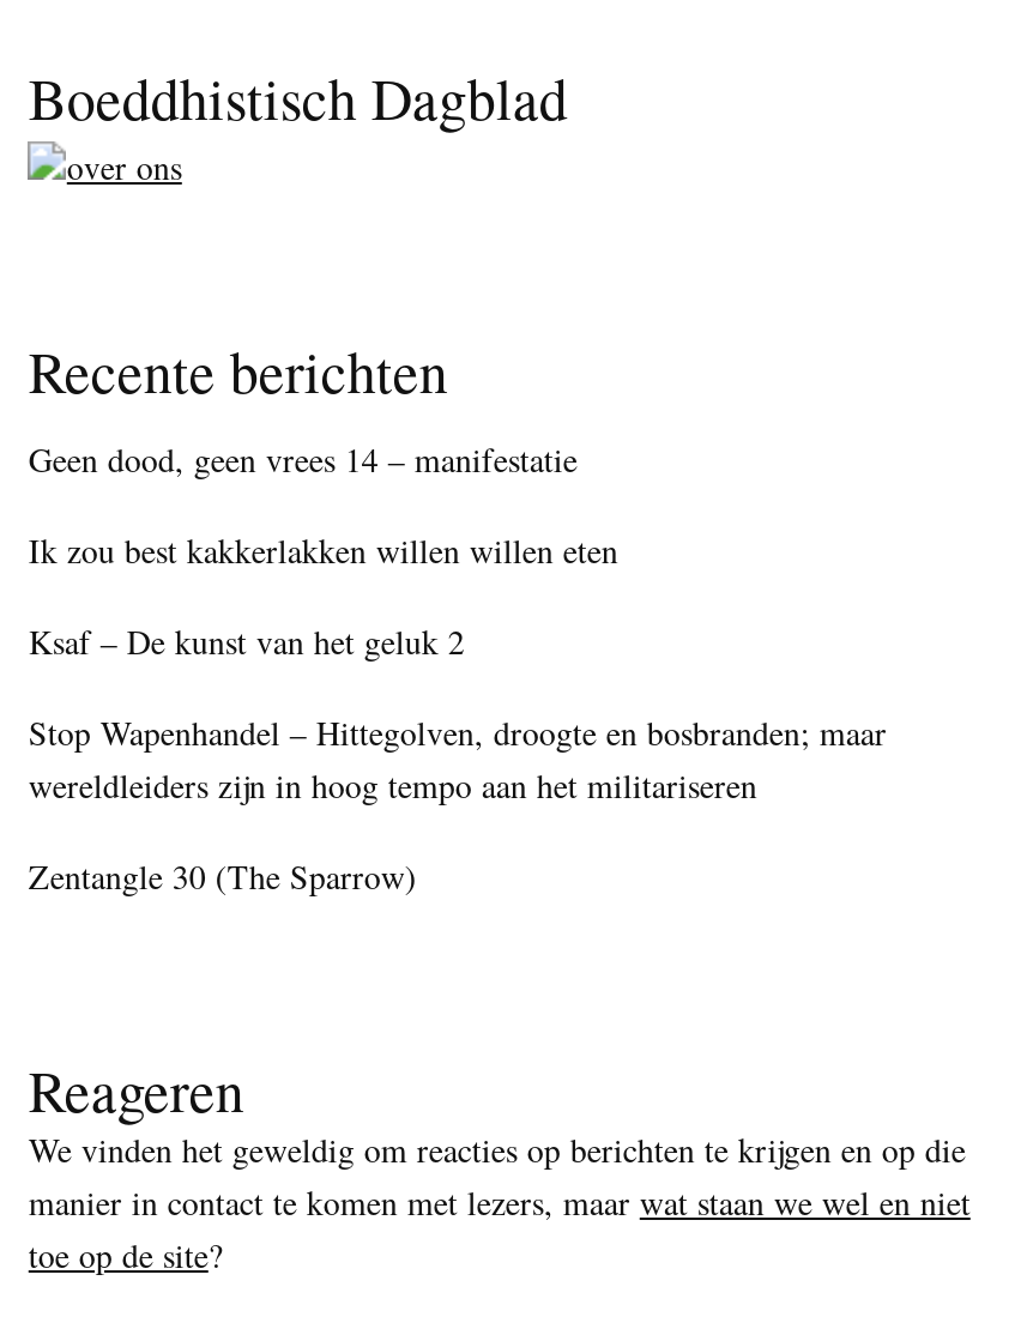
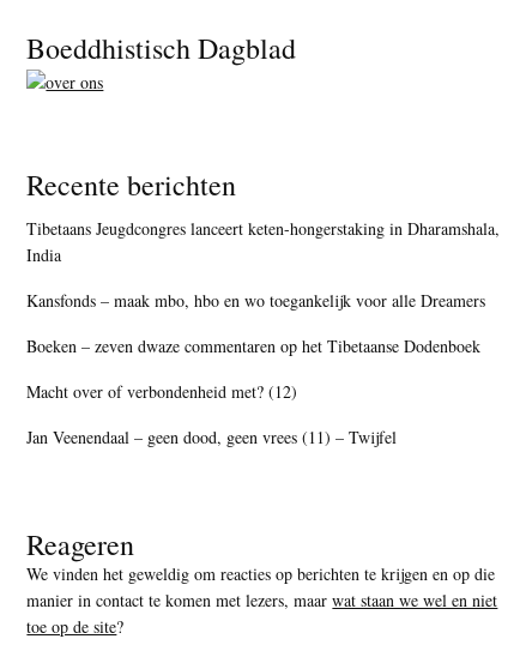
- Geen dood, geen vrees 14 – manifestatie
+ Tibetaans Jeugdcongres lanceert keten-hongerstaking in Dharamshala,
+ India

- Ik zou best kakkerlakken willen willen eten
+ Kansfonds – maak mbo, hbo en wo toegankelijk voor alle Dreamers

- Ksaf – De kunst van het geluk 2
+ Boeken – zeven dwaze commentaren op het Tibetaanse Dodenboek

- Stop Wapenhandel – Hittegolven, droogte en bosbranden; maar
- wereldleiders zijn in hoog tempo aan het militariseren
+ Macht over of verbondenheid met? (12)

- Zentangle 30 (The Sparrow)
+ Jan Veenendaal – geen dood, geen vrees (11) – Twijfel
